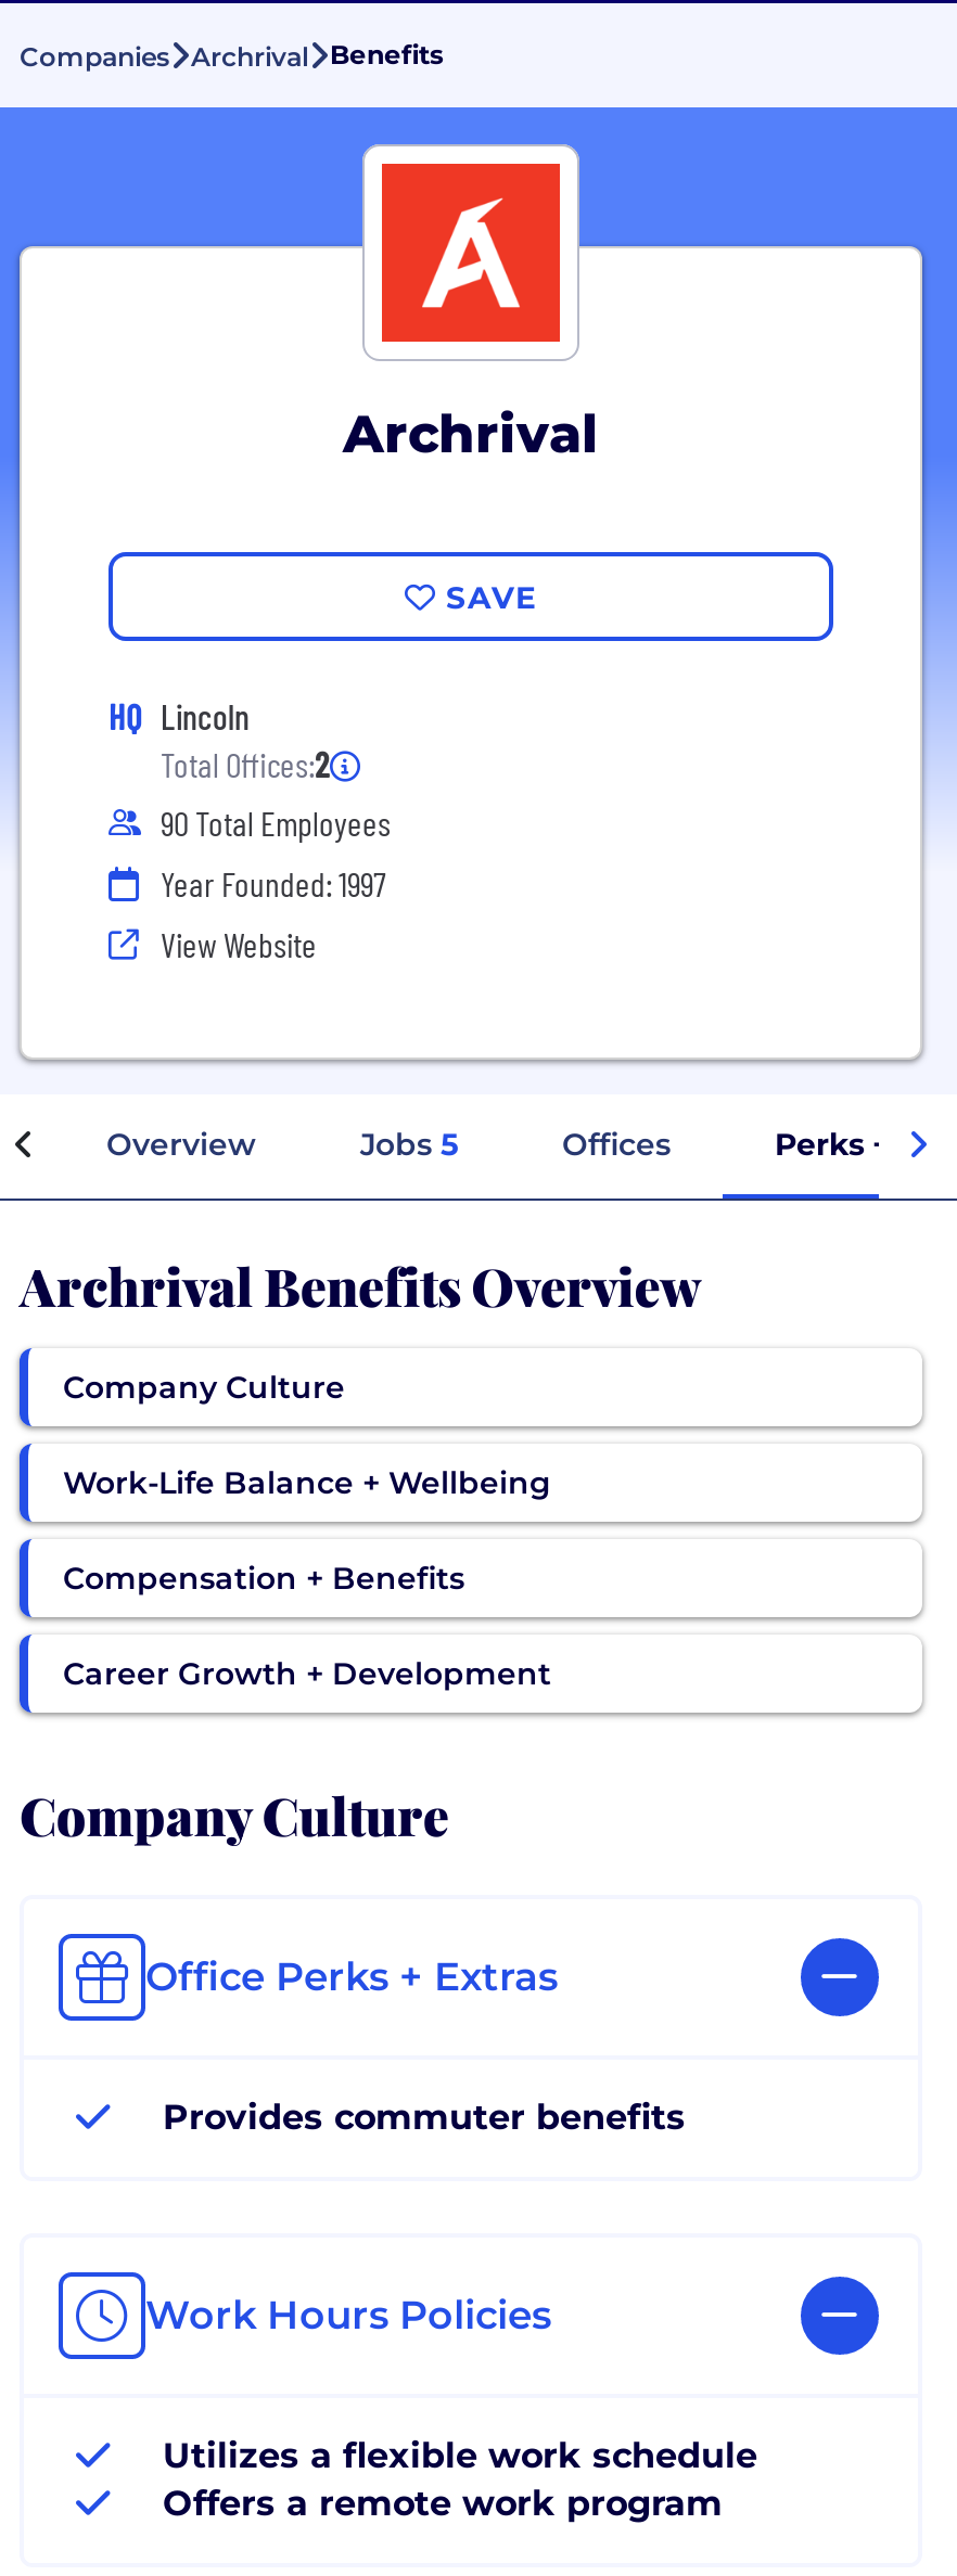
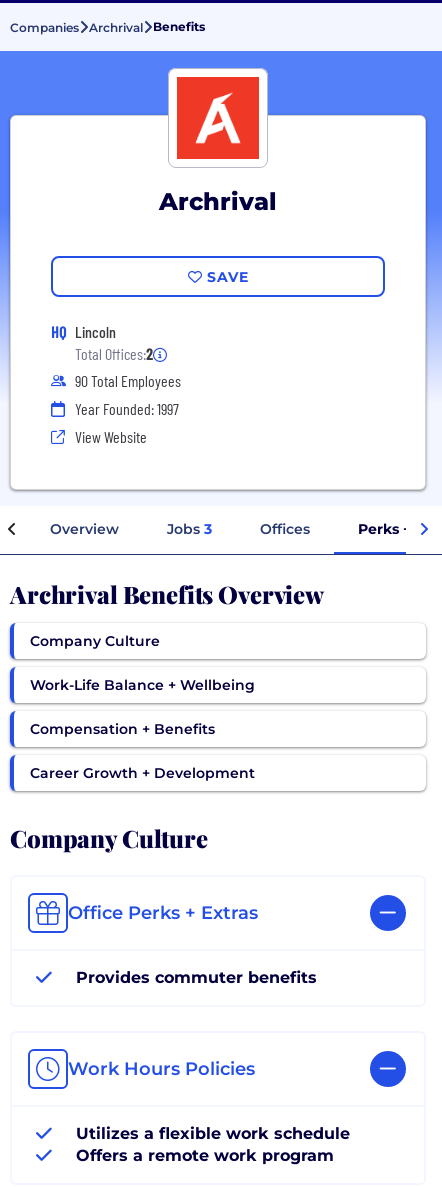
- Jobs 5
+ Jobs 3
